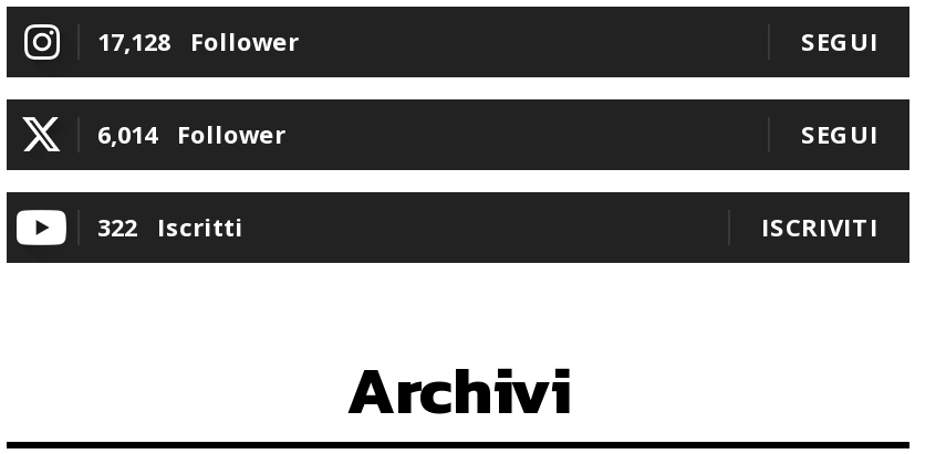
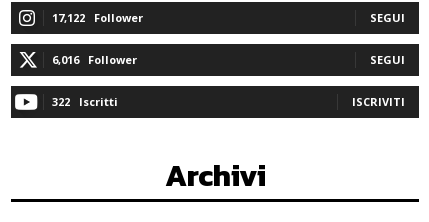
- 17,128 Follower
+ 17,122 Follower

- 6,014 Follower
+ 6,016 Follower
